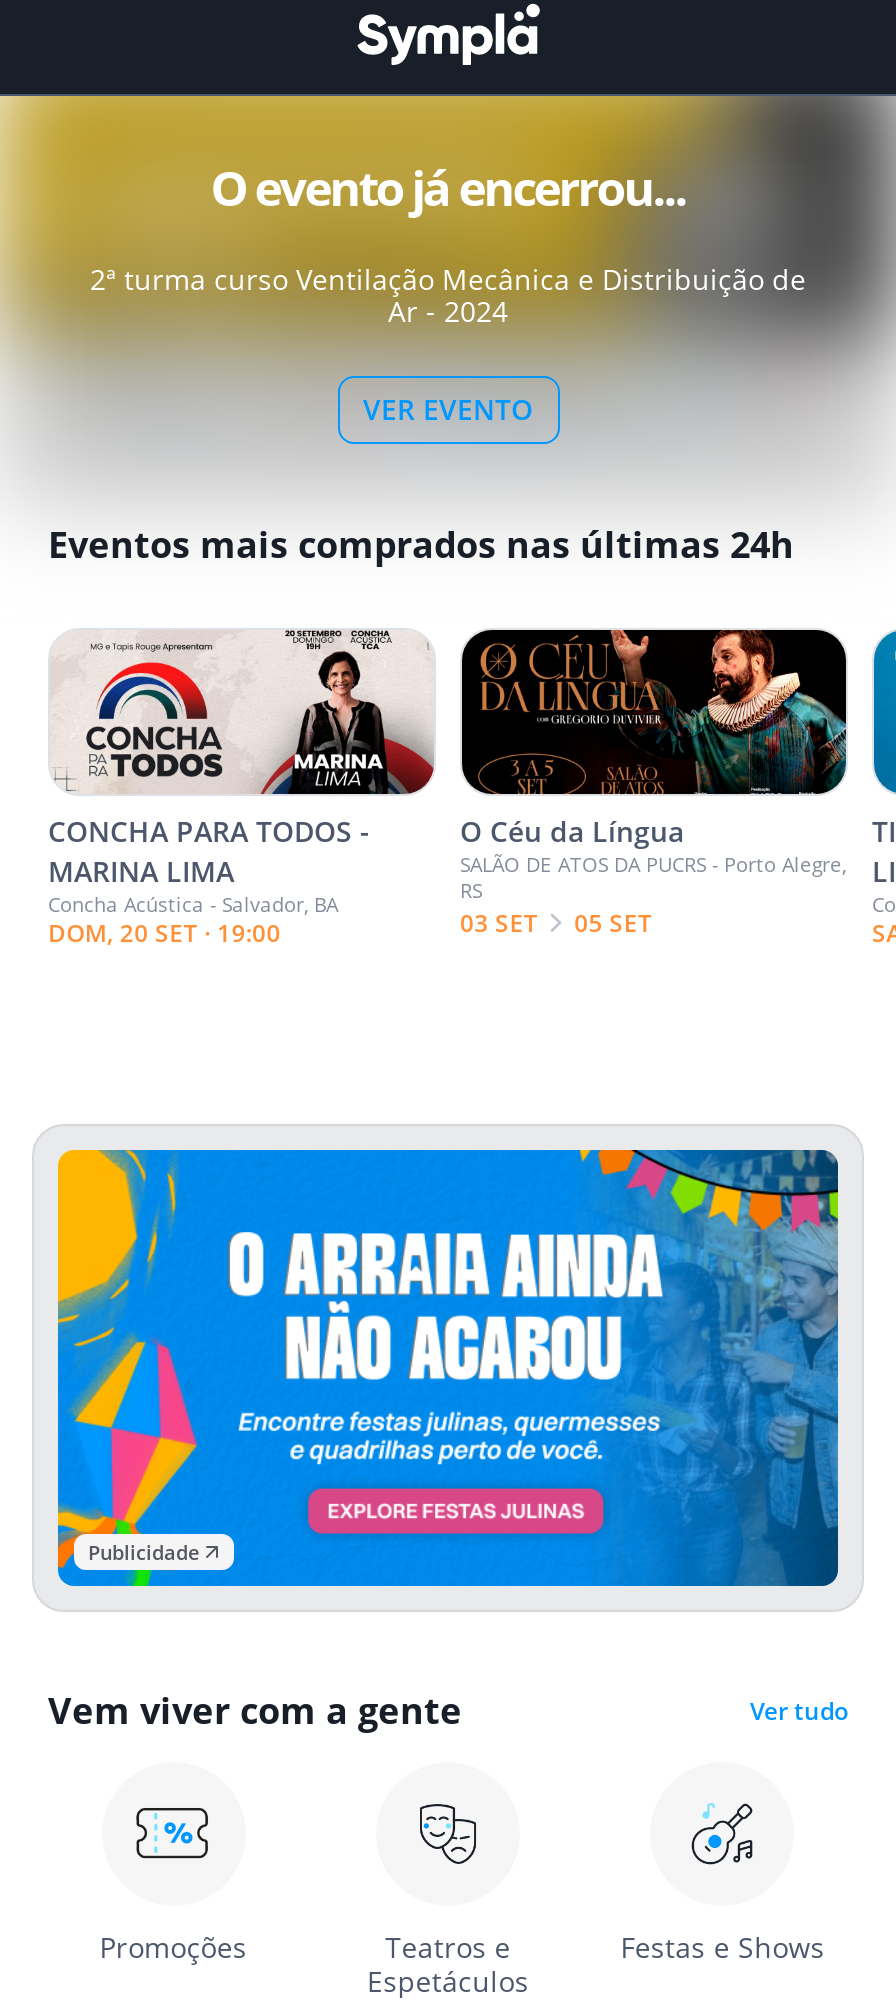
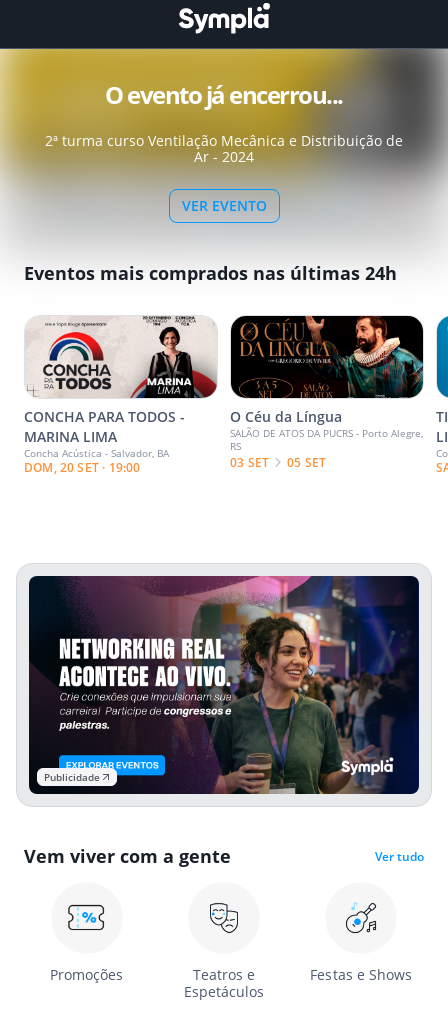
- [image]
+ [image]
